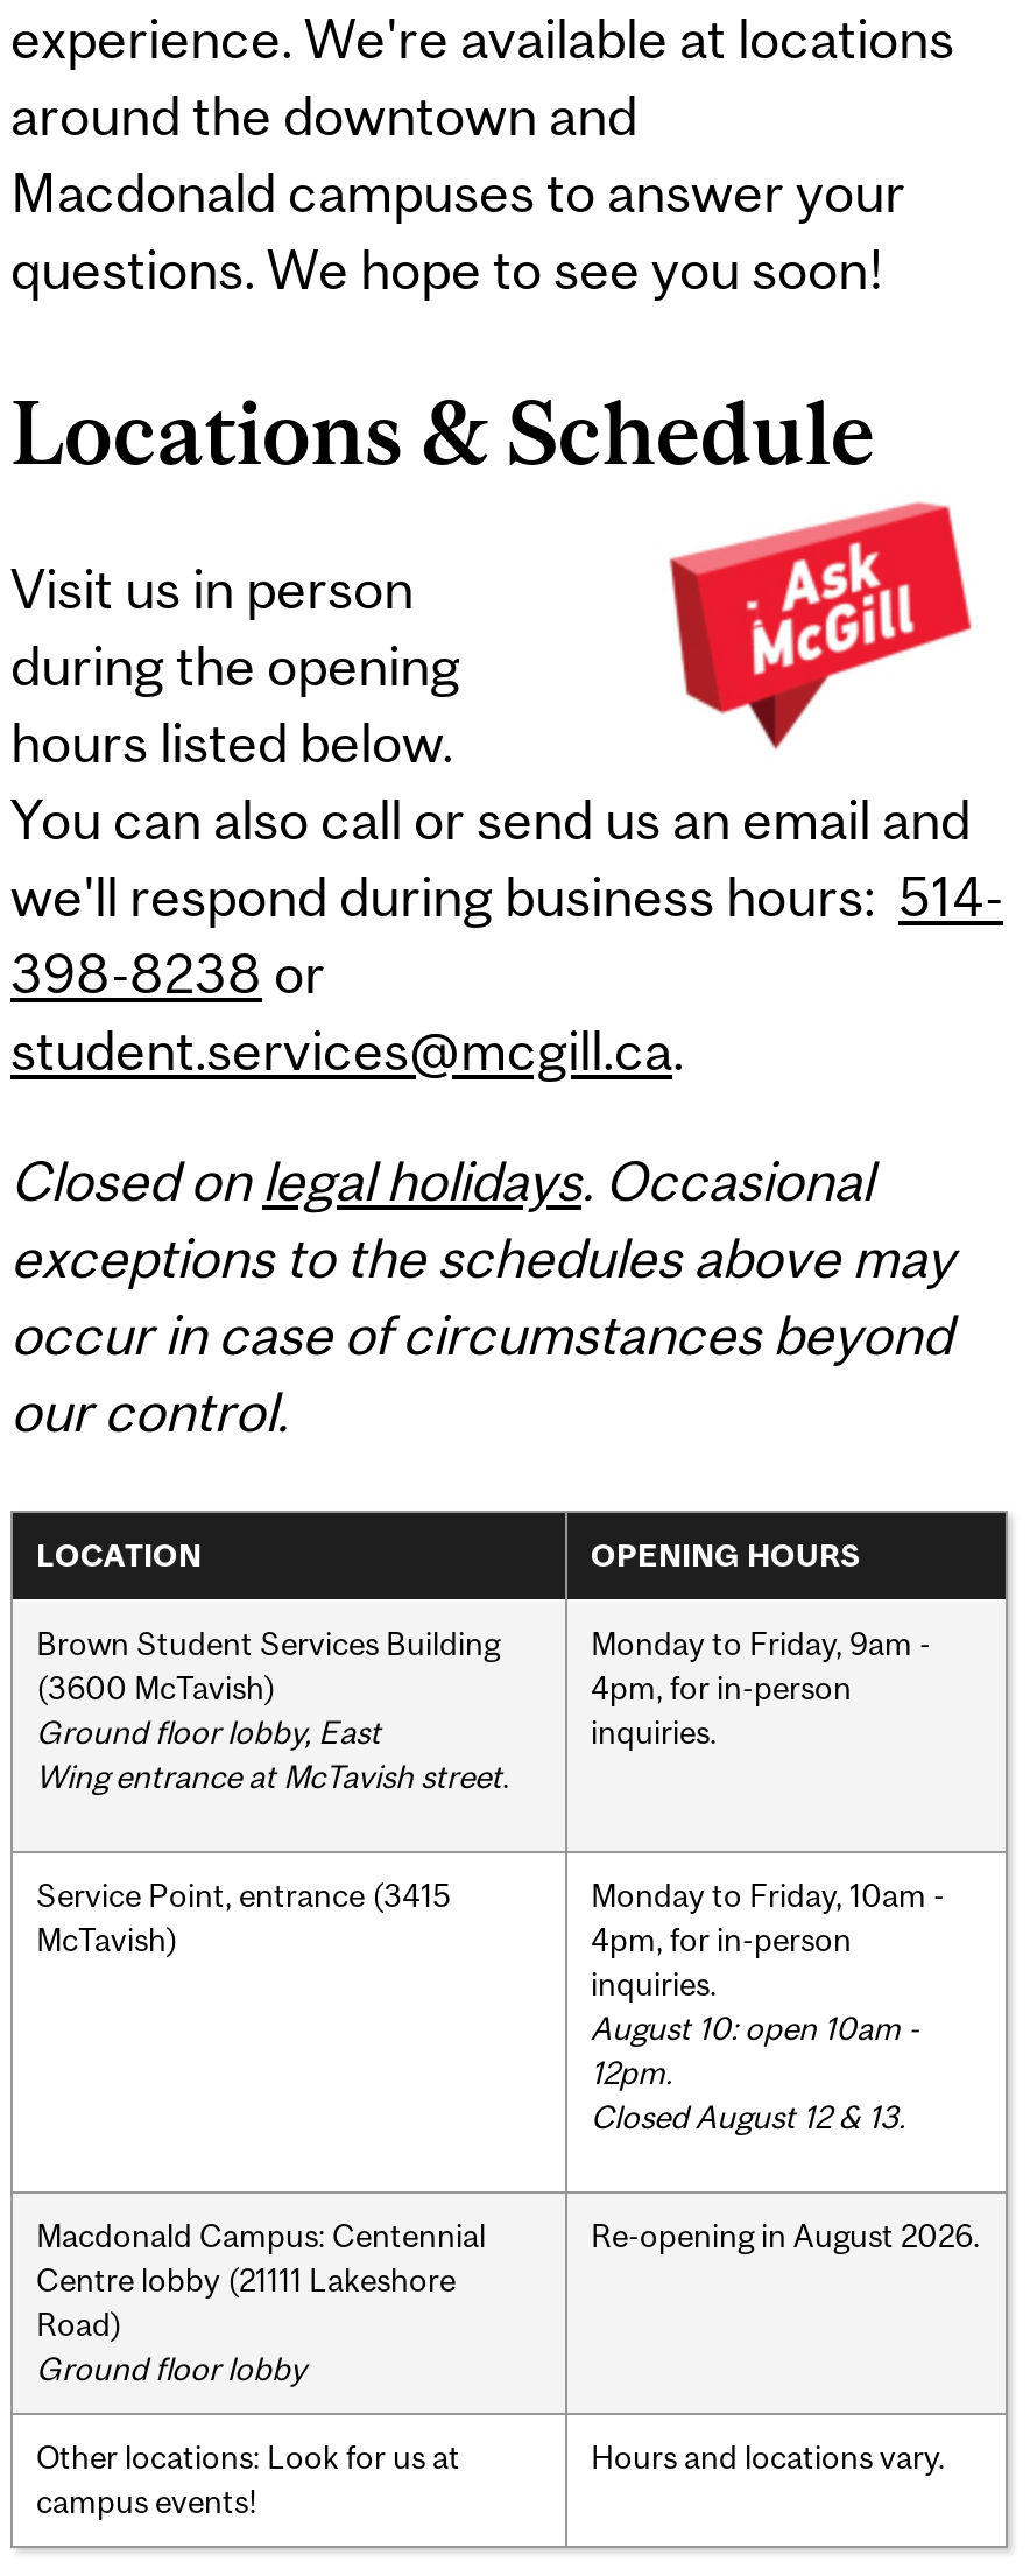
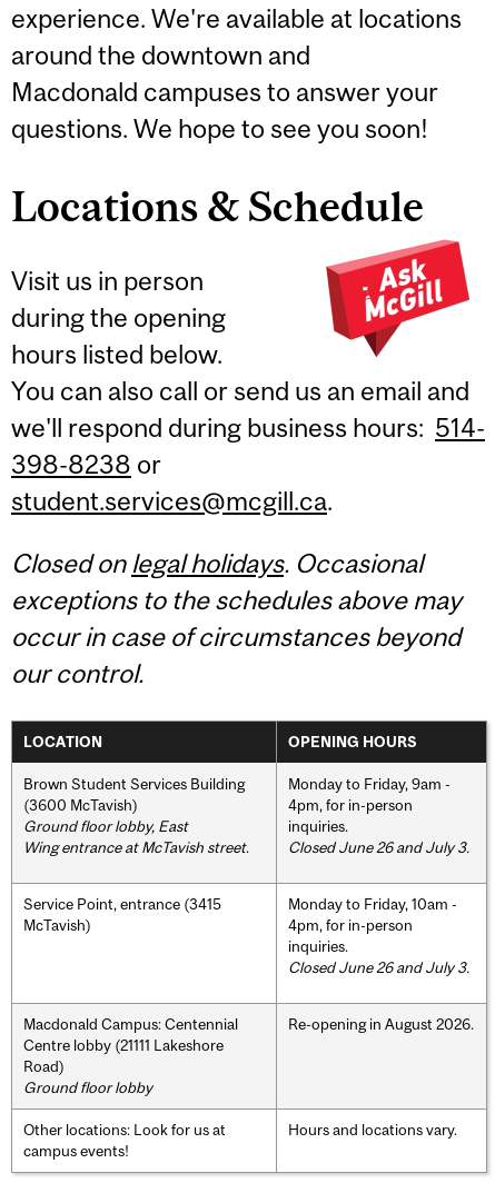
+ Closed June 26 and July 3.

- August 10: open 10am -
- 12pm.
- Closed August 12 & 13.
+ Closed June 26 and July 3.
